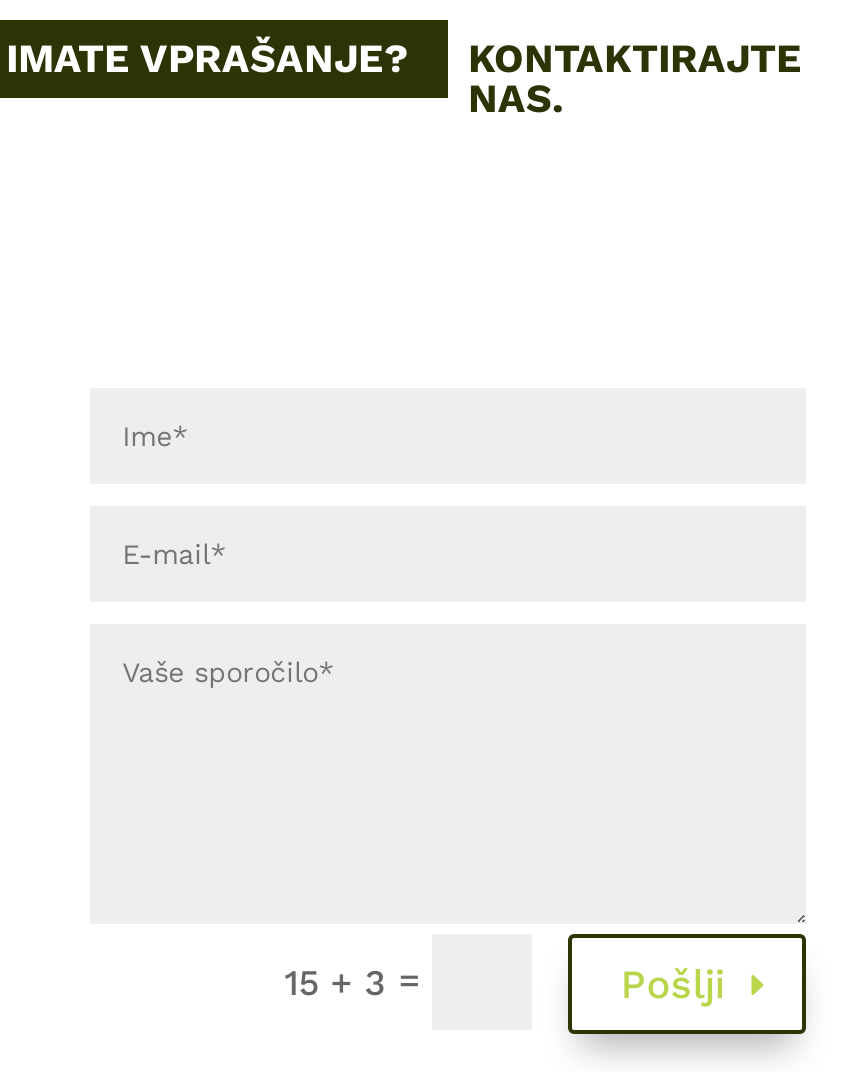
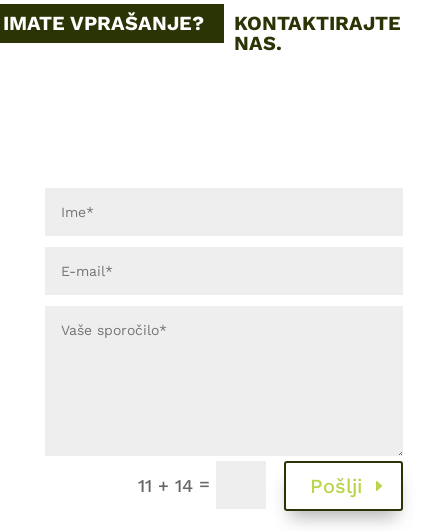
- 15 + 3 =
+ 11 + 14 =
